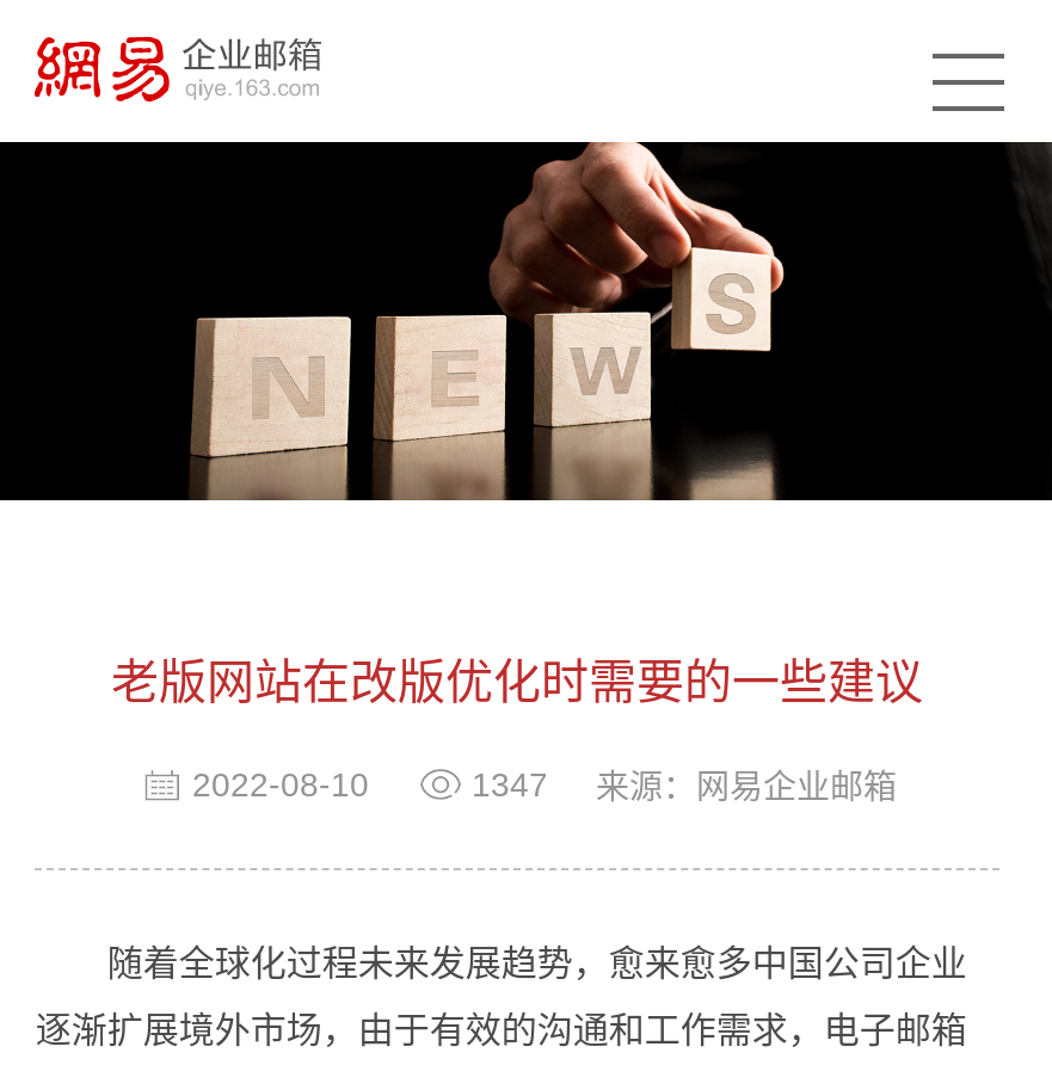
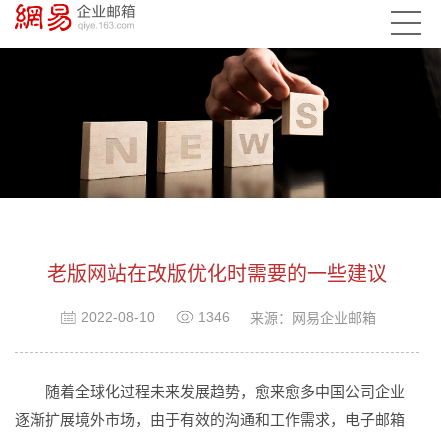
- 1347 来源：网易企业邮箱
+ 1346 来源：网易企业邮箱
